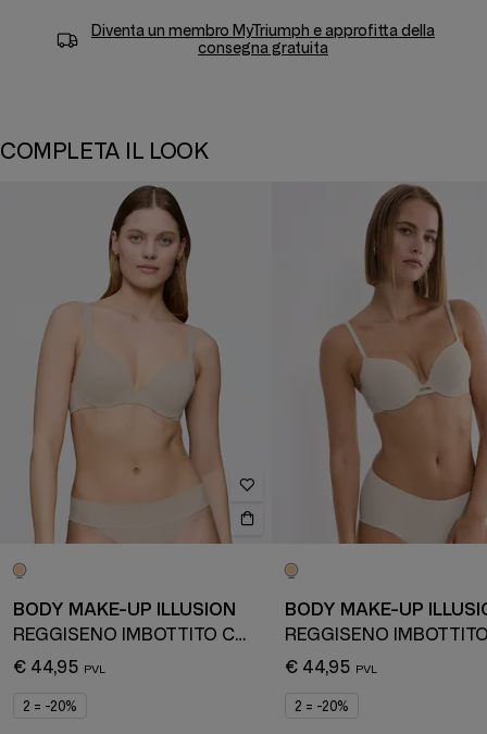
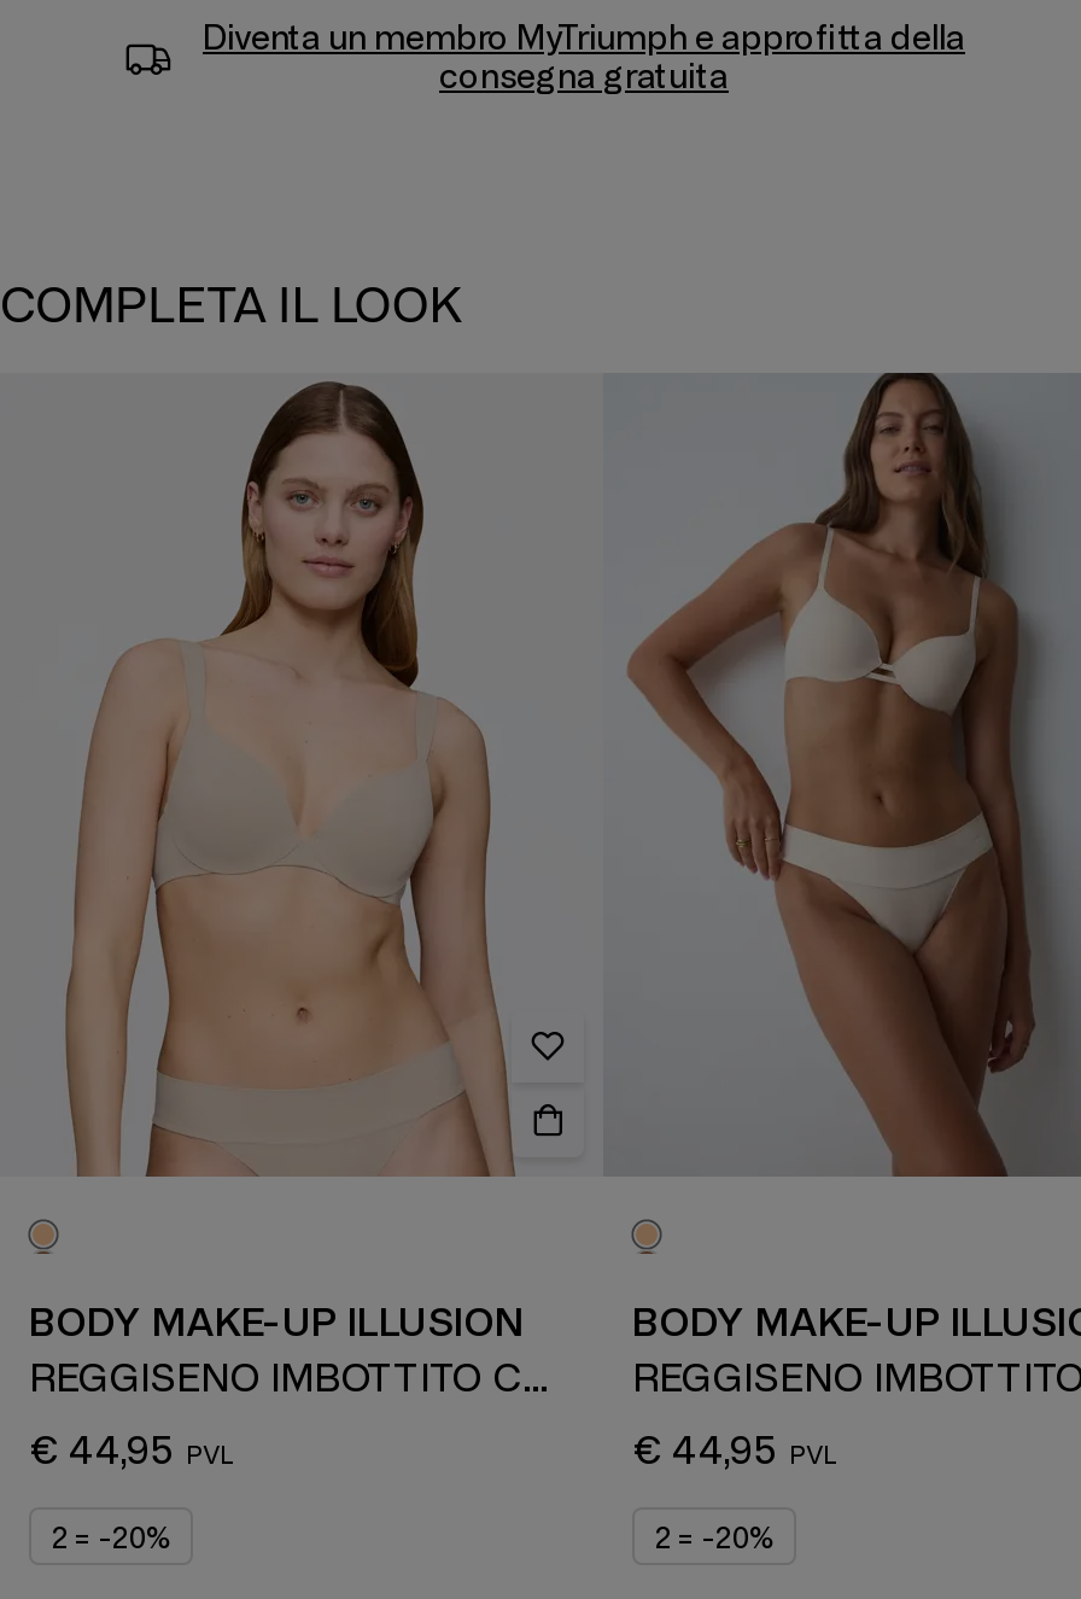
- [image]
+ [image]
